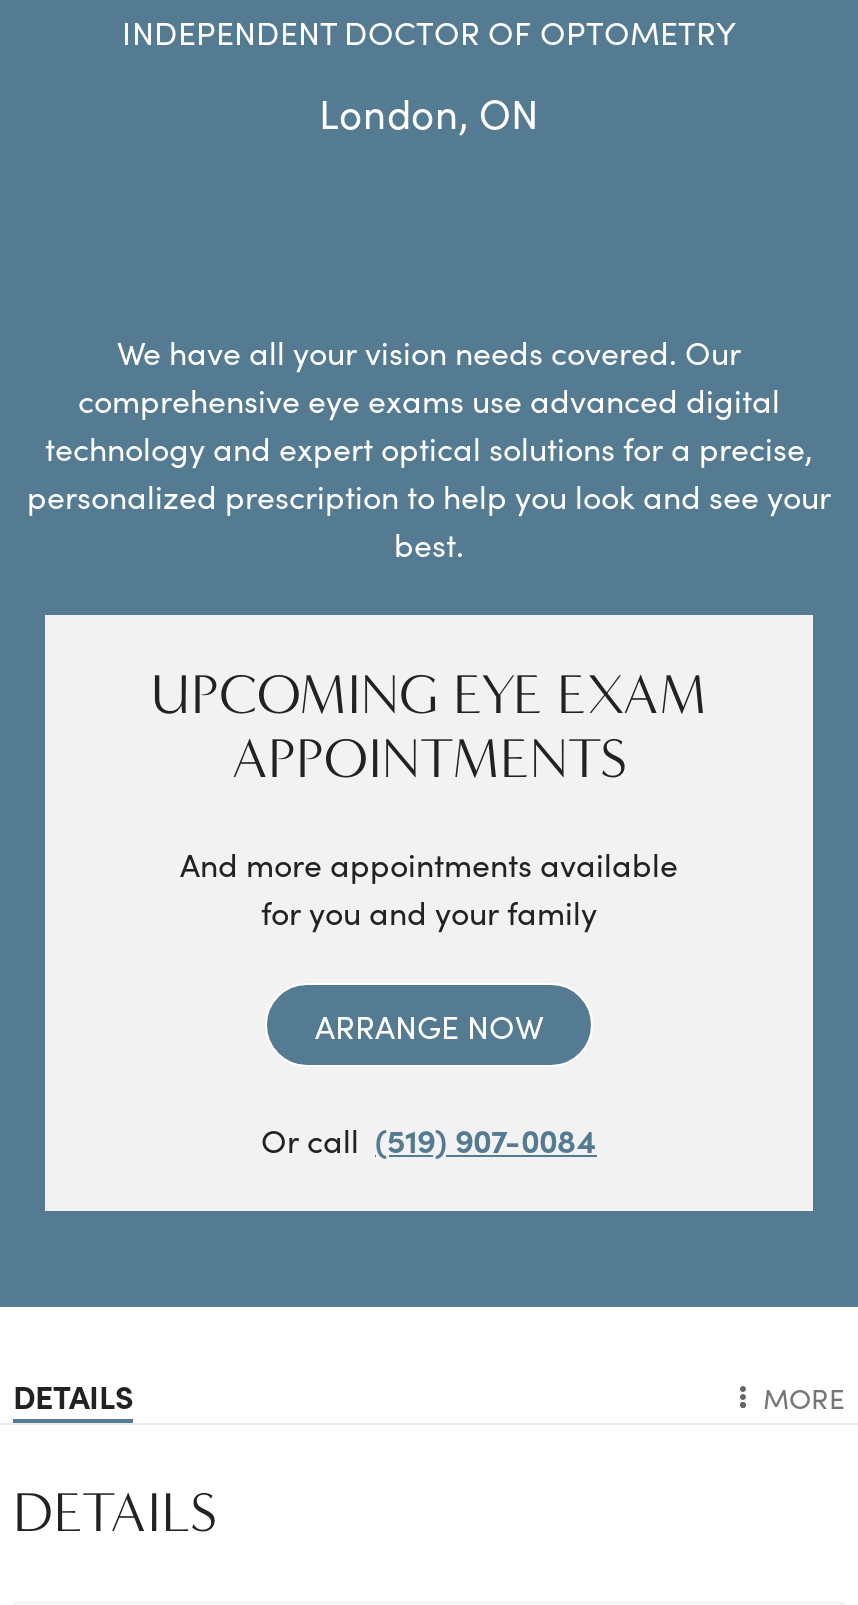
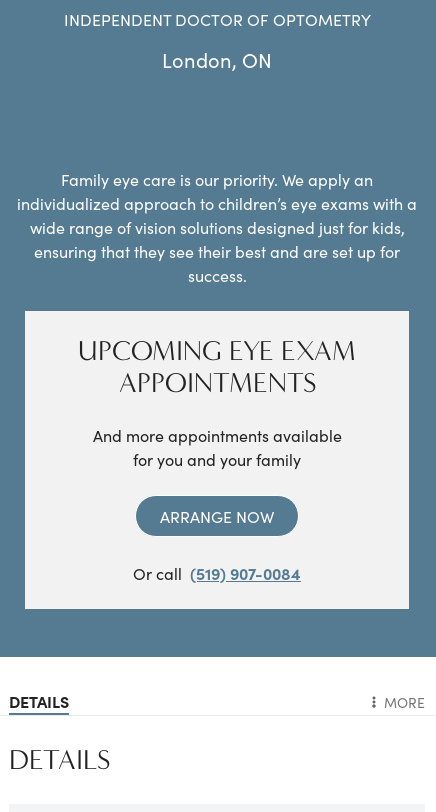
- We have all your vision needs covered. Our
- comprehensive eye exams use advanced digital
- technology and expert optical solutions for a precise,
- personalized prescription to help you look and see your
- best.
+ Family eye care is our priority. We apply an
+ individualized approach to children’s eye exams with a
+ wide range of vision solutions designed just for kids,
+ ensuring that they see their best and are set up for
+ success.
